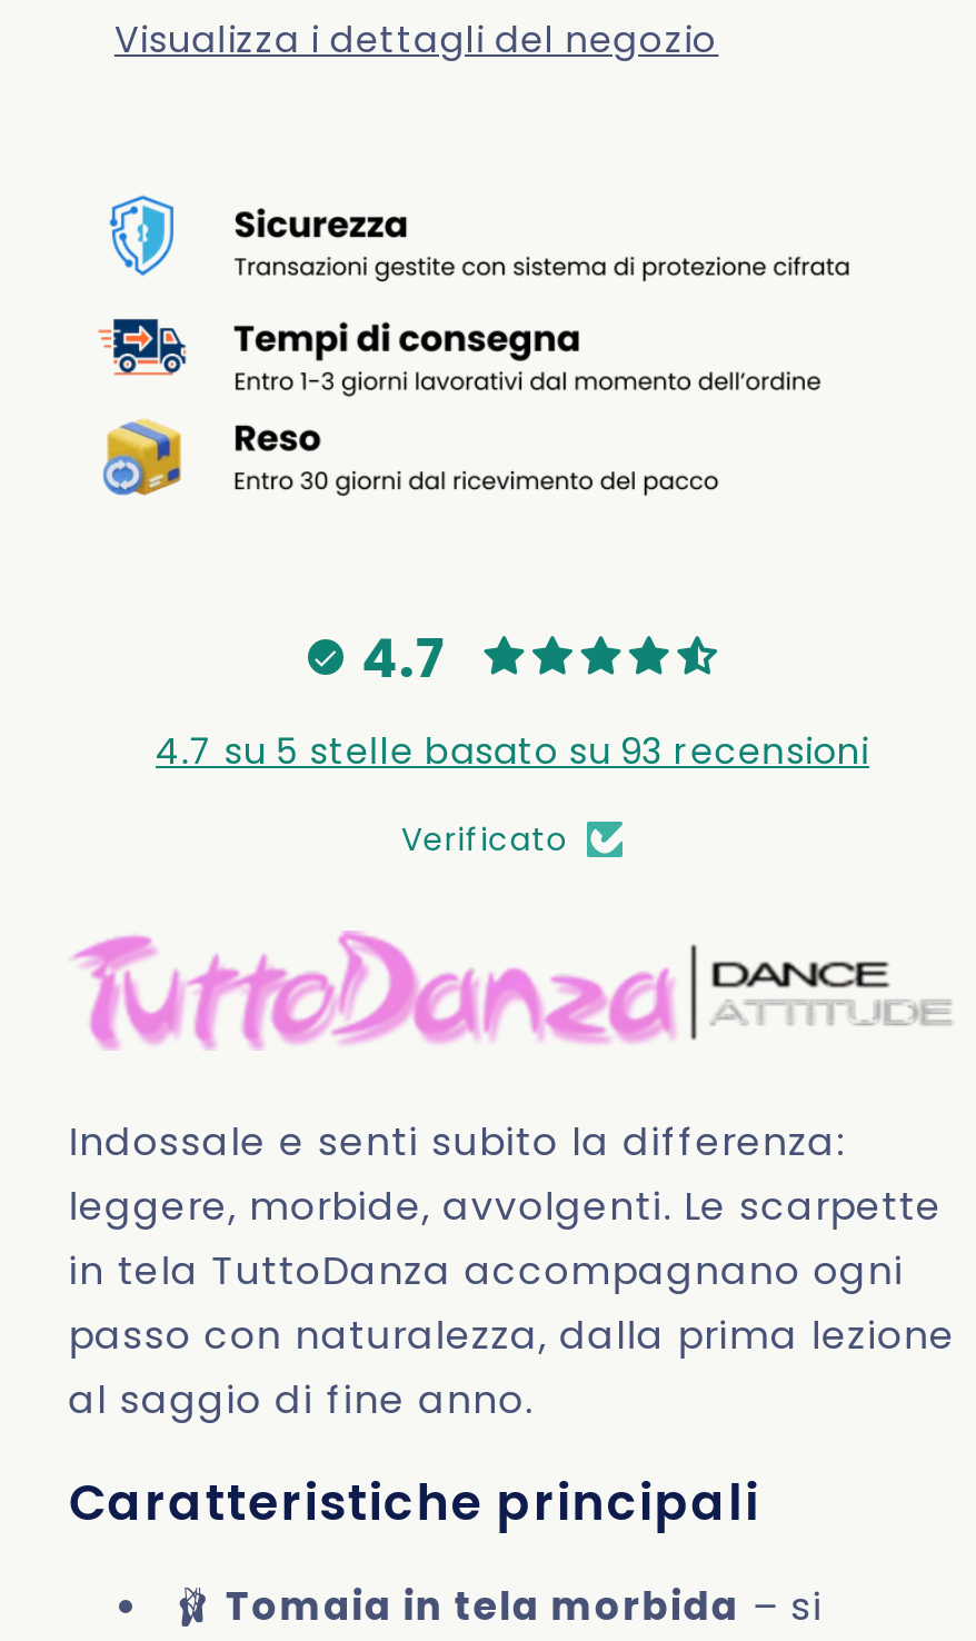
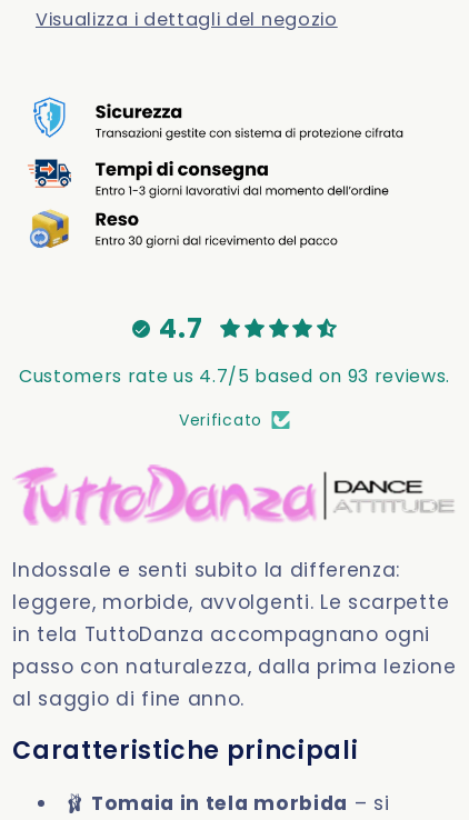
- 4.7 su 5 stelle basato su 93 recensioni
+ Customers rate us 4.7/5 based on 93 reviews.
